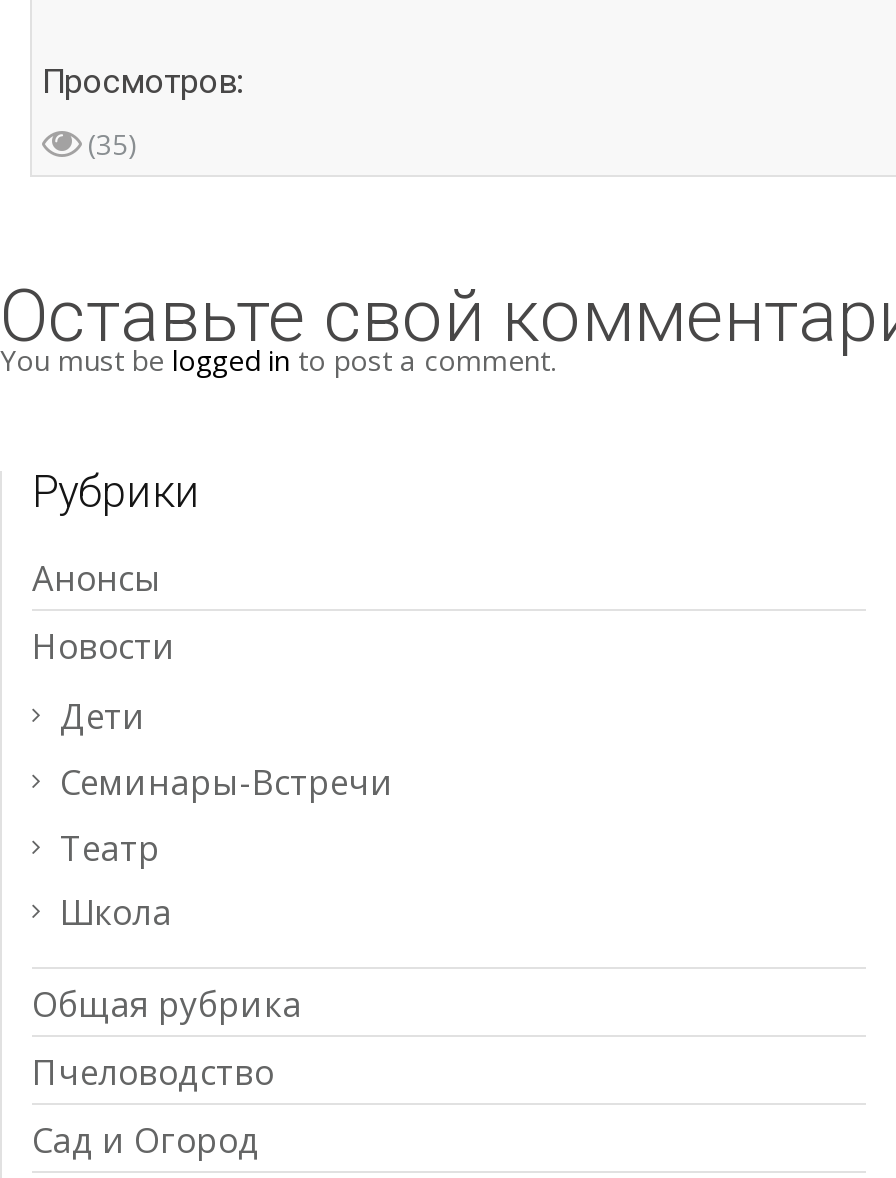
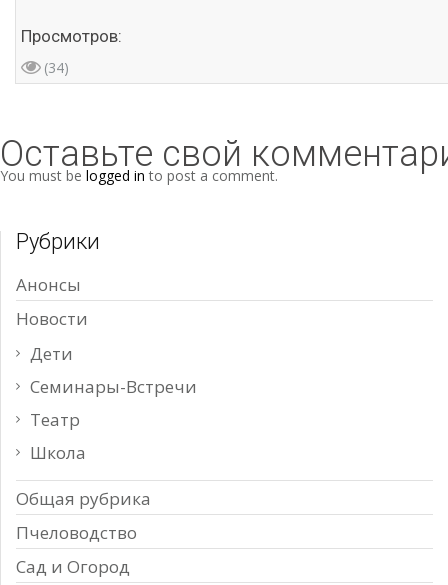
- (35)
+ (34)
